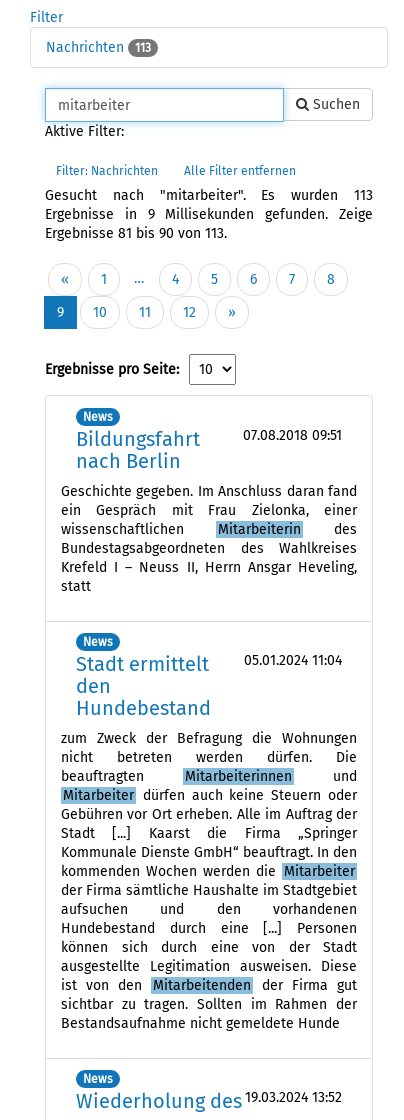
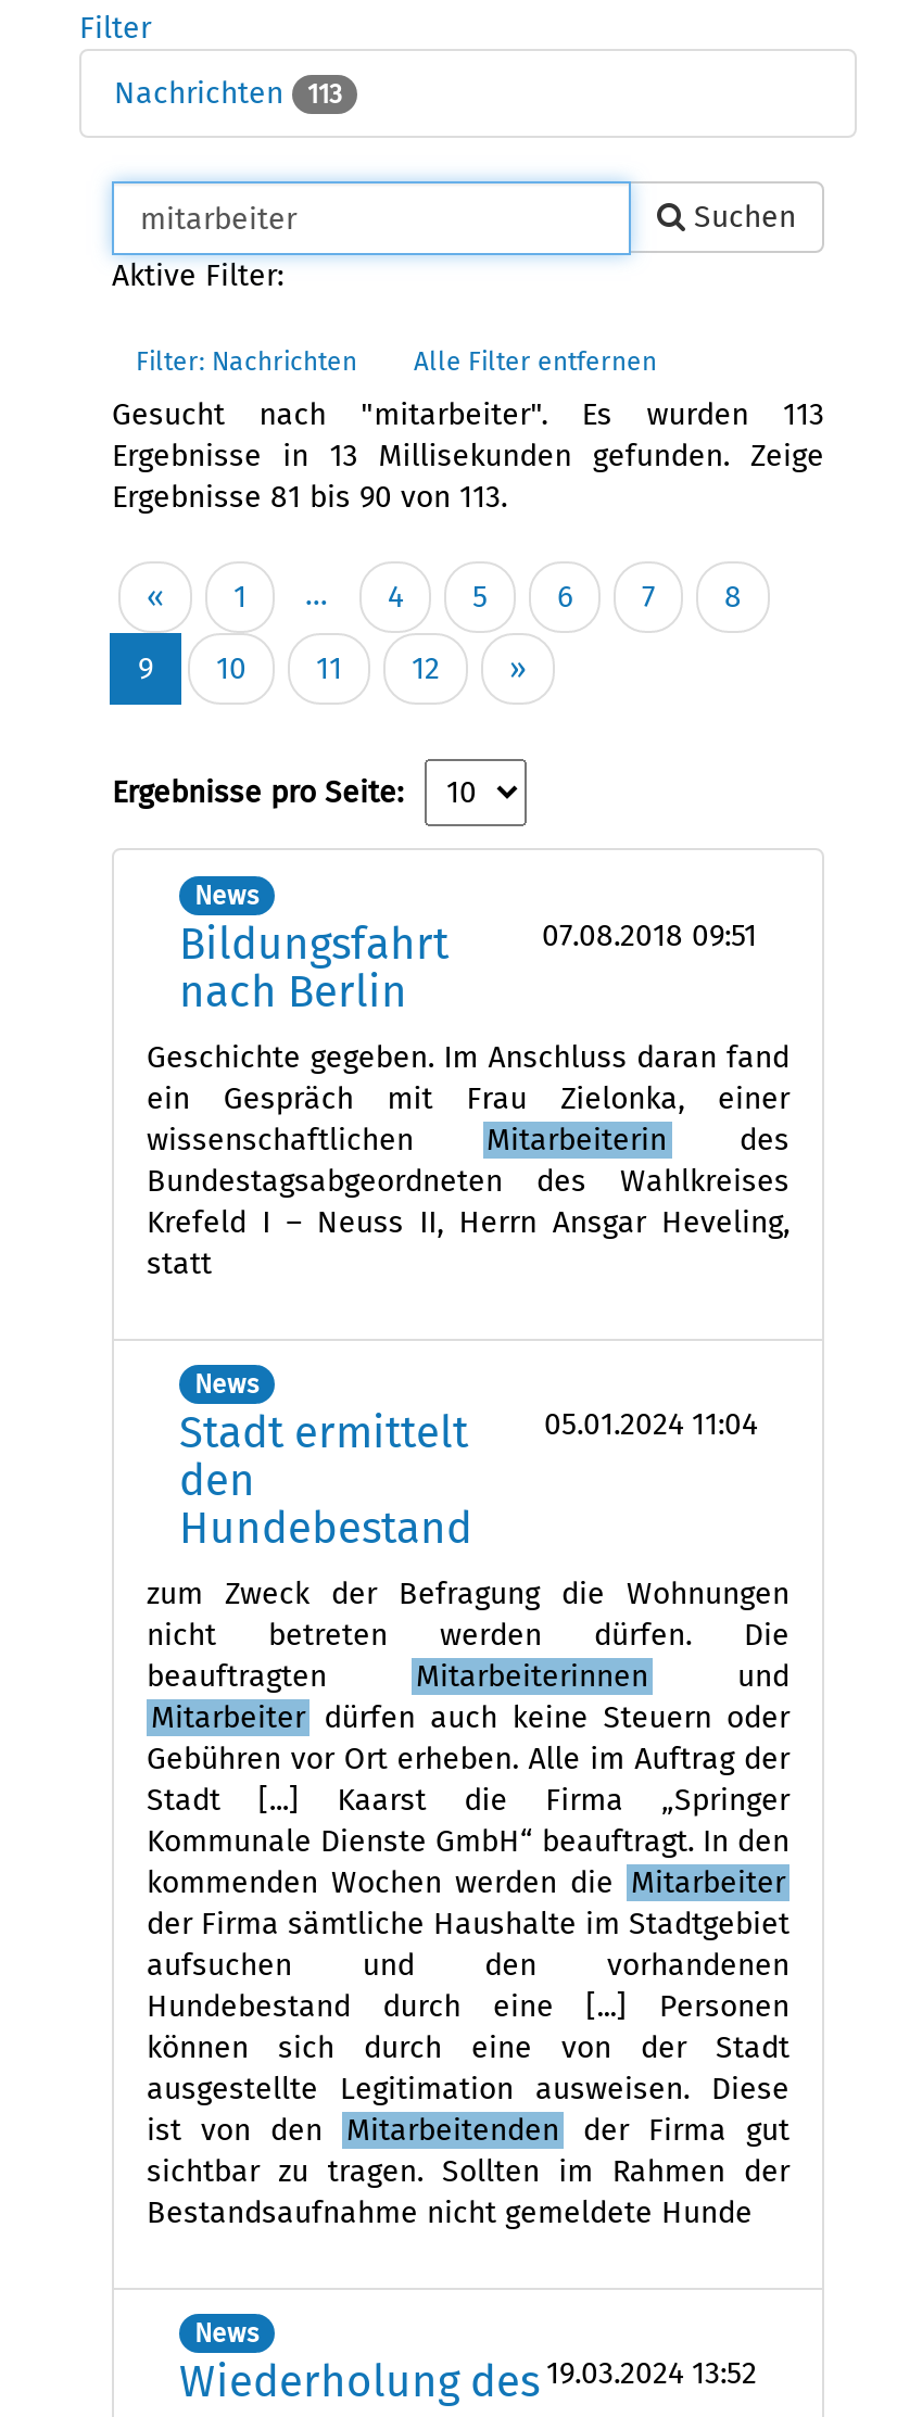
- Ergebnisse in 9 Millisekunden gefunden. Zeige
+ Ergebnisse in 13 Millisekunden gefunden. Zeige
